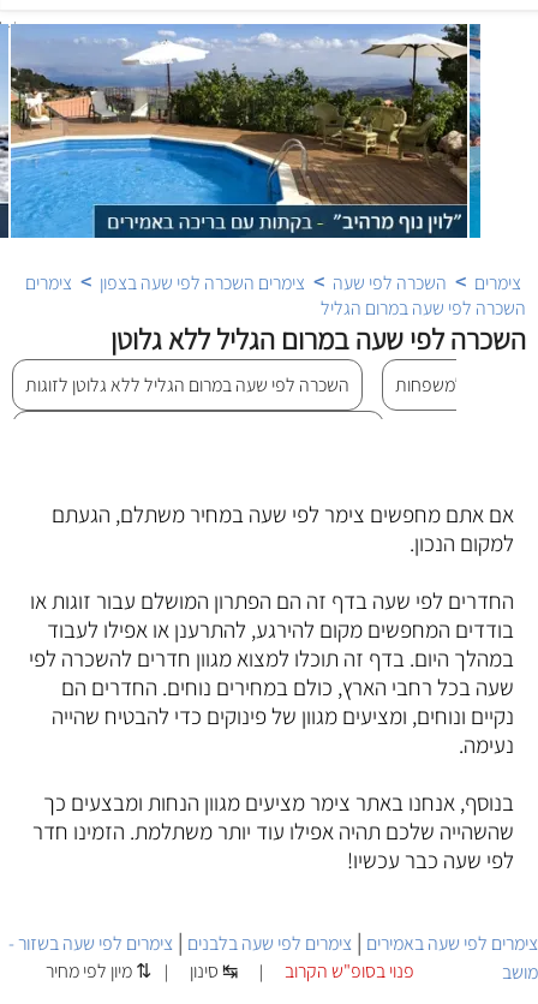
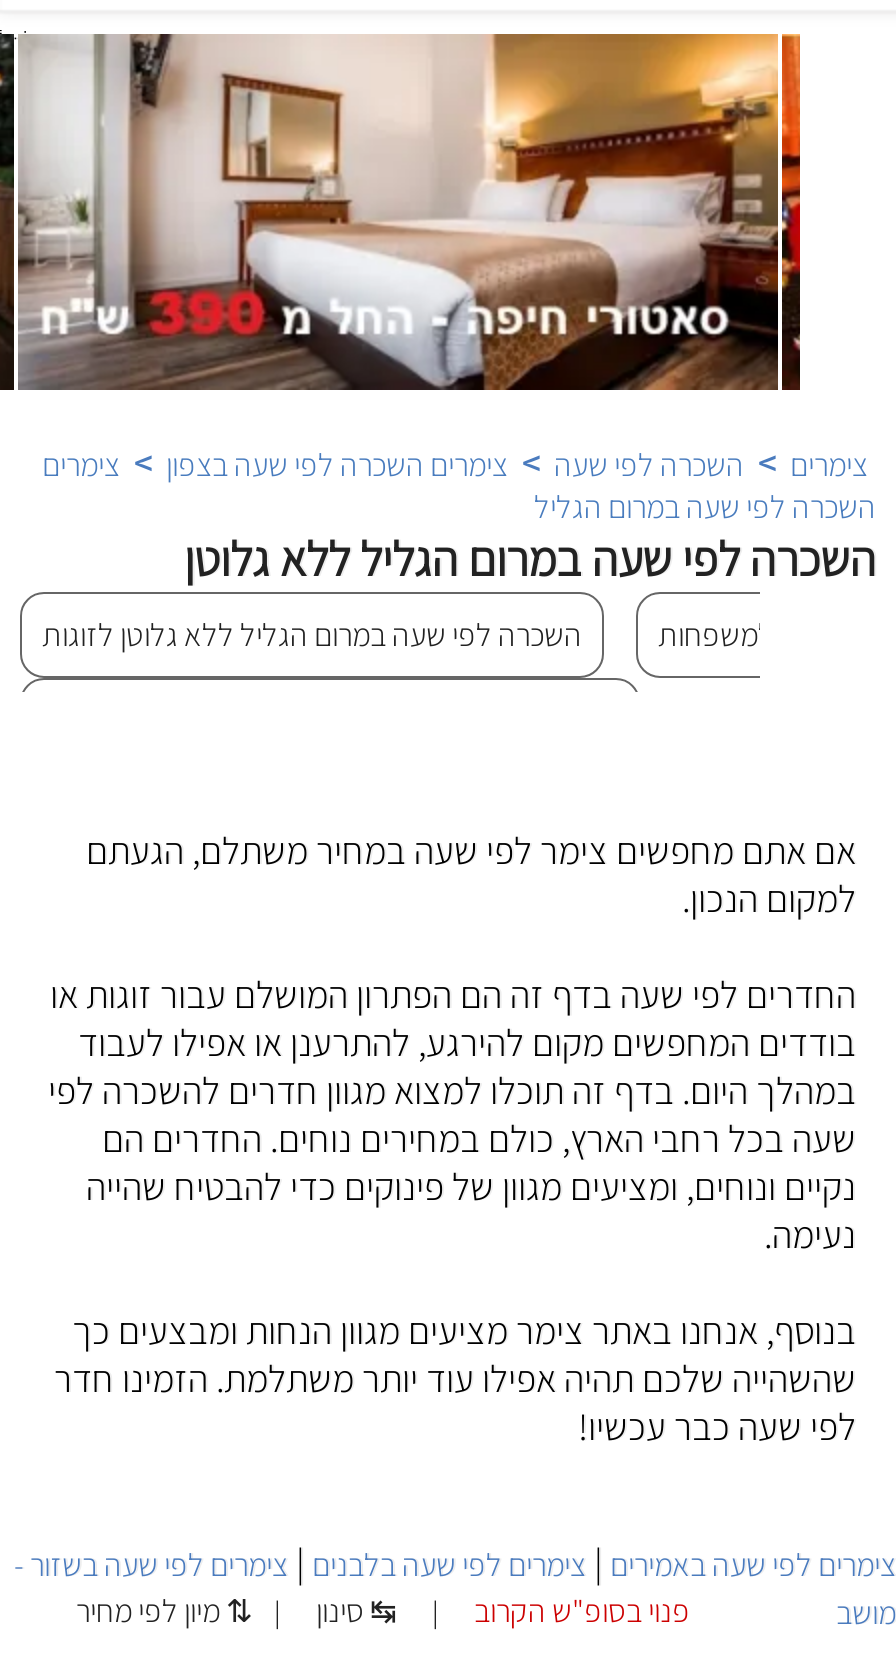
- [image]
+ [image]
